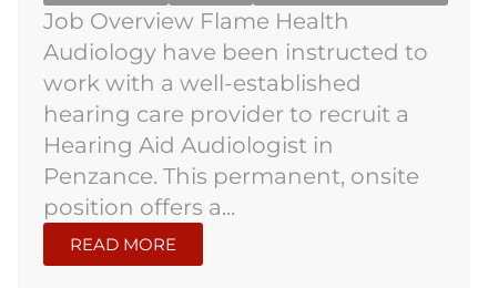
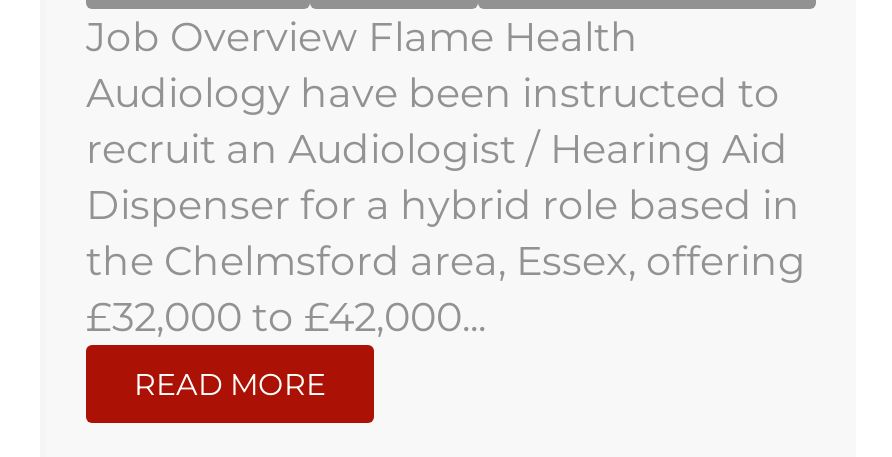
- work with a well-established
- hearing care provider to recruit a
- Hearing Aid Audiologist in
- Penzance. This permanent, onsite
- position offers a...
+ recruit an Audiologist / Hearing Aid
+ Dispenser for a hybrid role based in
+ the Chelmsford area, Essex, offering
+ £32,000 to £42,000...
